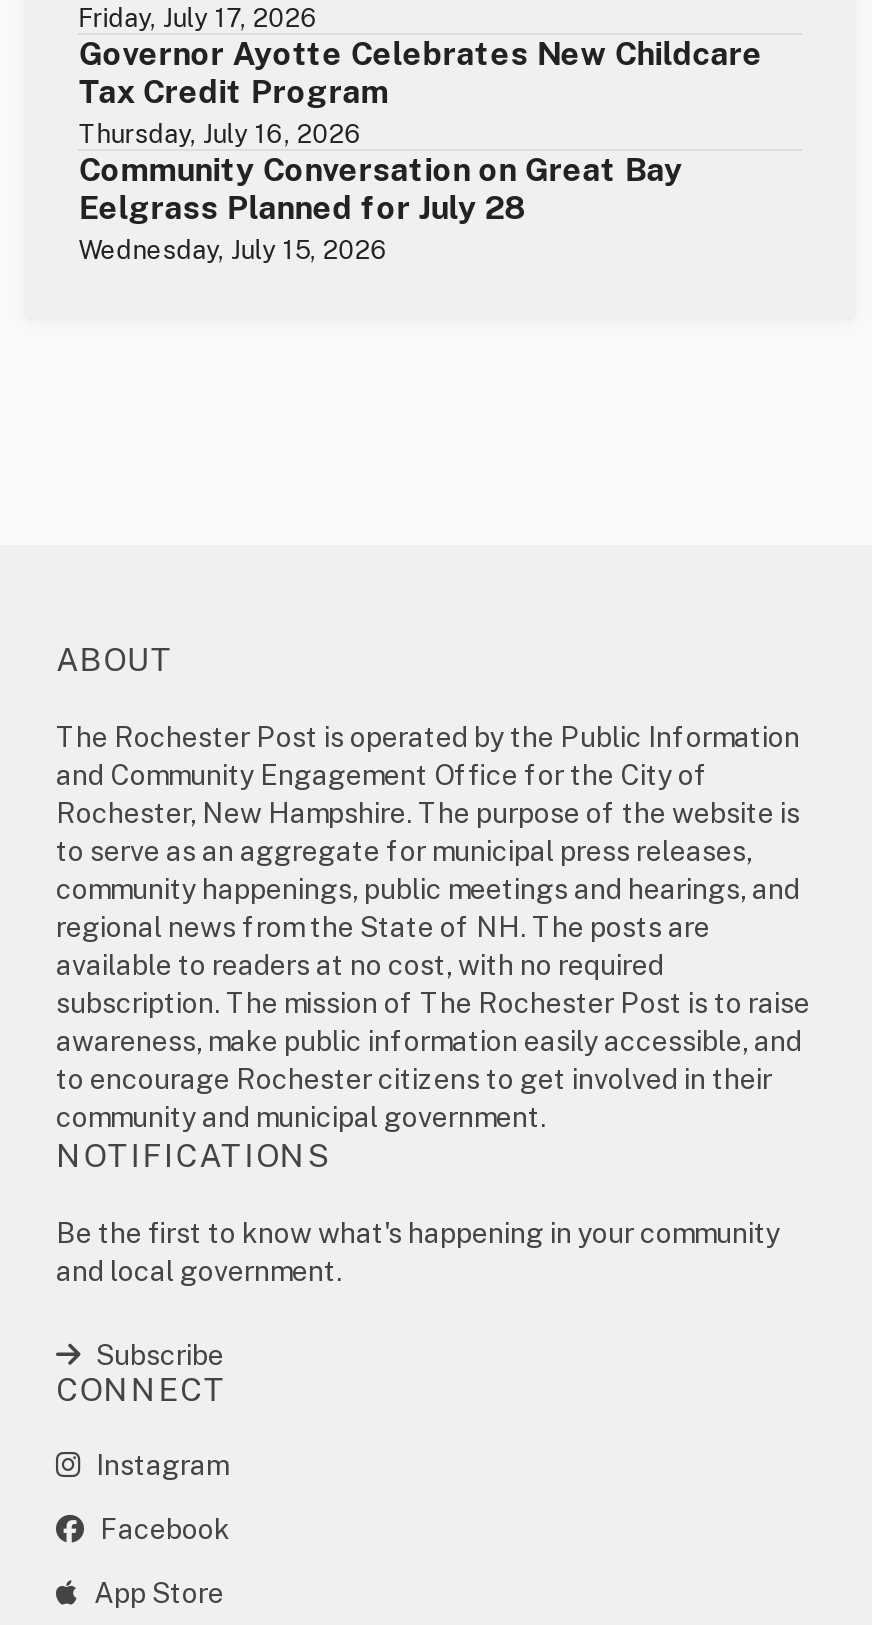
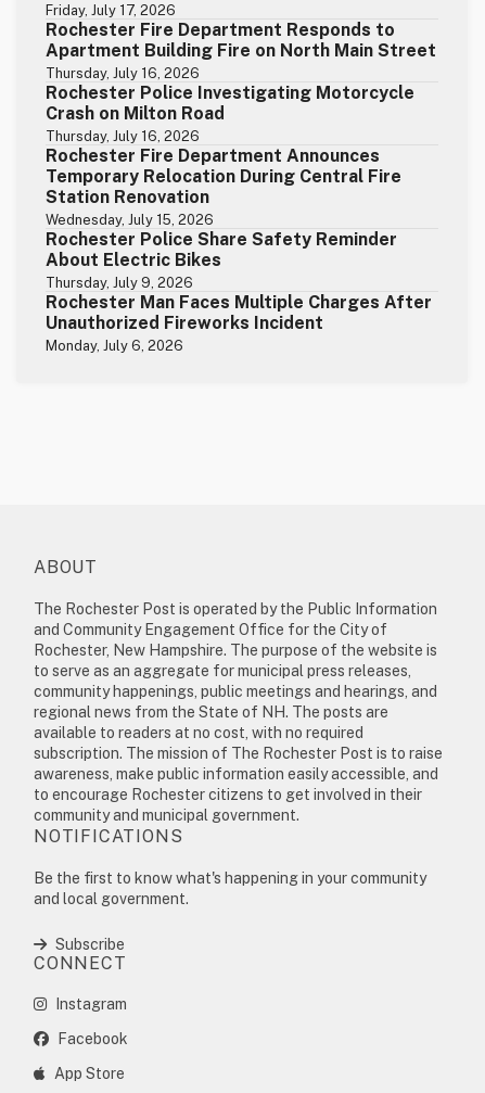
- Governor Ayotte Celebrates New Childcare
- Tax Credit Program
+ Rochester Fire Department Responds to
+ Apartment Building Fire on North Main Street

- Community Conversation on Great Bay
- Eelgrass Planned for July 28
+ Rochester Police Investigating Motorcycle
+ Crash on Milton Road
+ Thursday, July 16, 2026
+ Rochester Fire Department Announces
+ Temporary Relocation During Central Fire
+ Station Renovation

+ Rochester Police Share Safety Reminder
+ About Electric Bikes
+ Thursday, July 9, 2026
+ Rochester Man Faces Multiple Charges After
+ Unauthorized Fireworks Incident
+ Monday, July 6, 2026
